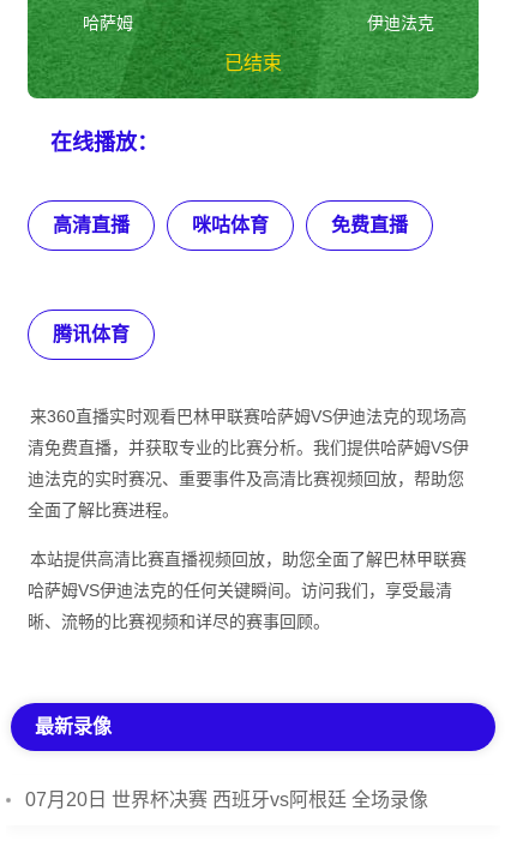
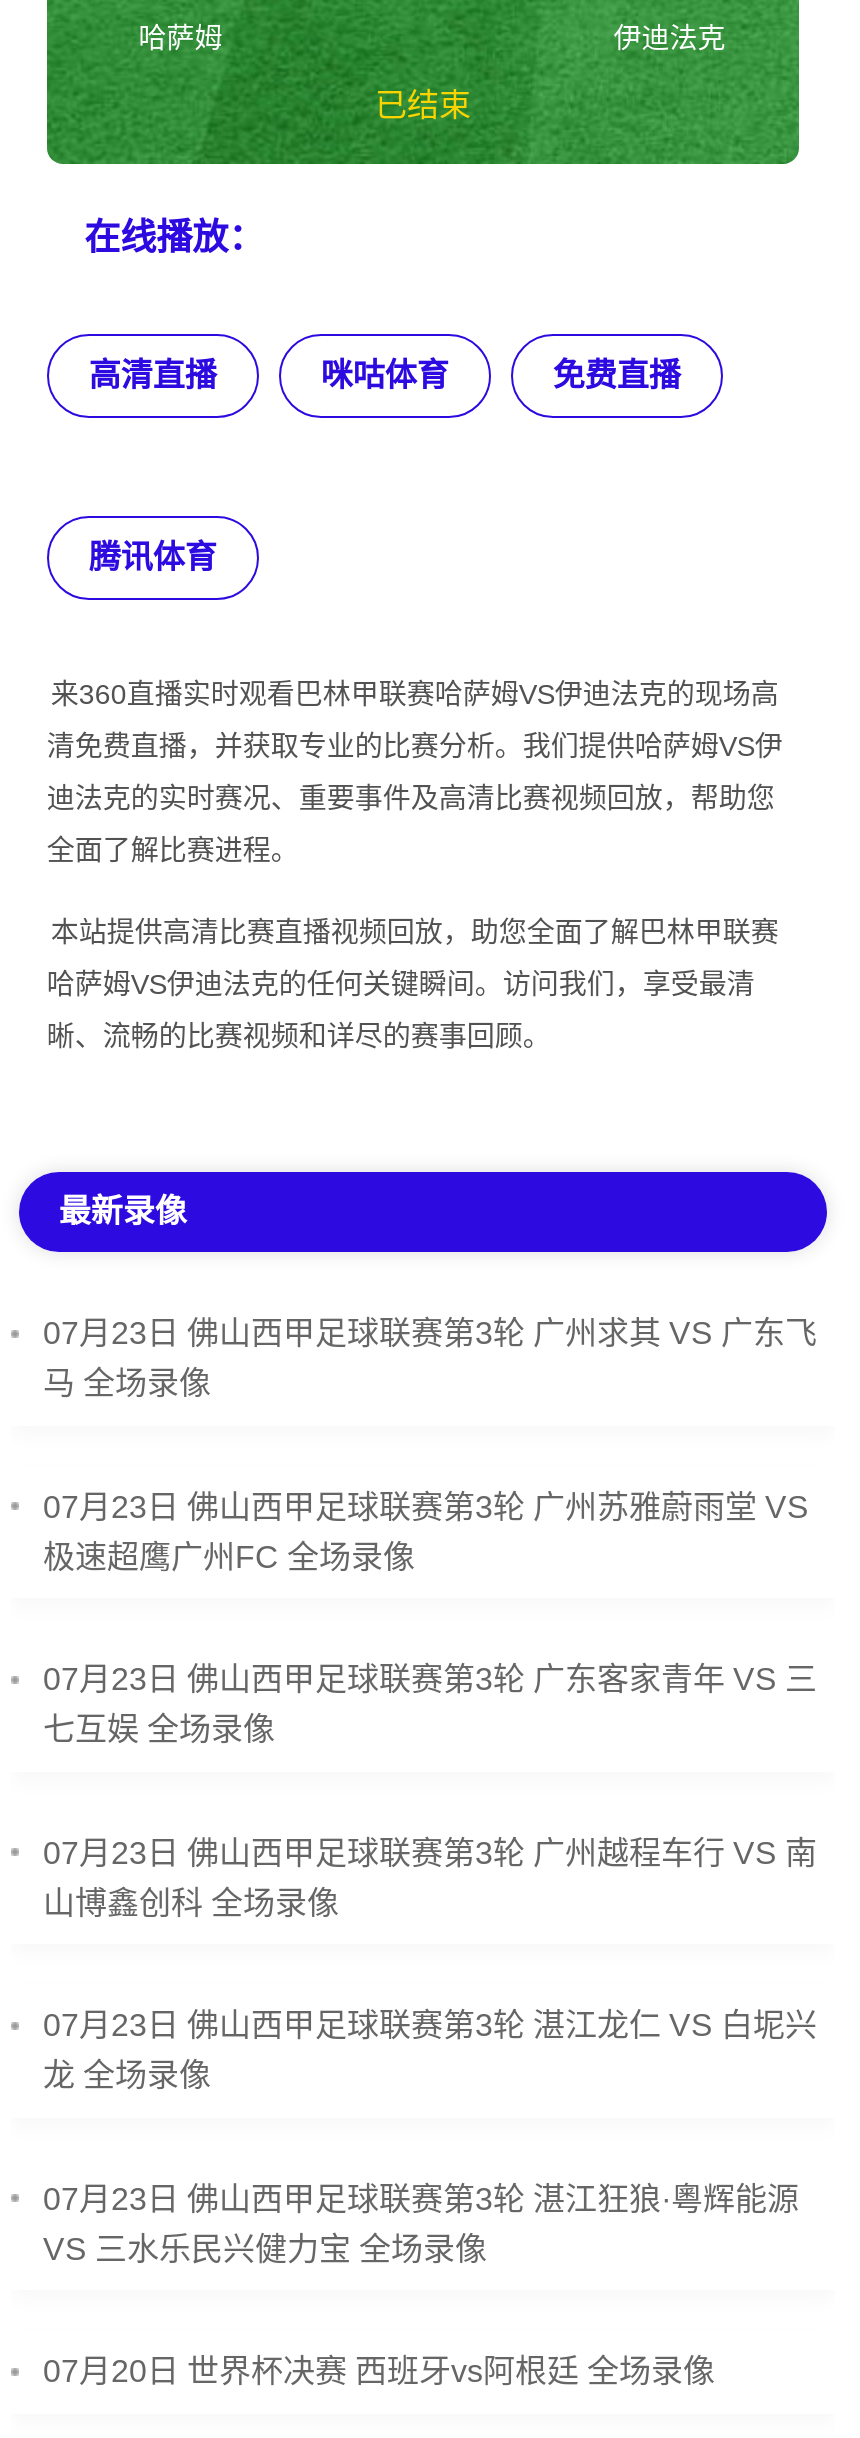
+ 07月23日 佛山西甲足球联赛第3轮 广州求其 VS 广东飞
+ 马 全场录像

+ 07月23日 佛山西甲足球联赛第3轮 广州苏雅蔚雨堂 VS
+ 极速超鹰广州FC 全场录像

+ 07月23日 佛山西甲足球联赛第3轮 广东客家青年 VS 三
+ 七互娱 全场录像

+ 07月23日 佛山西甲足球联赛第3轮 广州越程车行 VS 南
+ 山博鑫创科 全场录像

+ 07月23日 佛山西甲足球联赛第3轮 湛江龙仁 VS 白坭兴
+ 龙 全场录像

+ 07月23日 佛山西甲足球联赛第3轮 湛江狂狼·粵辉能源
+ VS 三水乐民兴健力宝 全场录像
